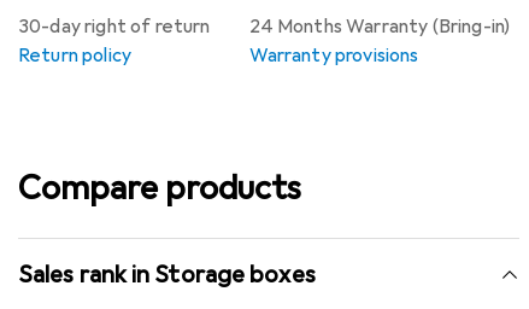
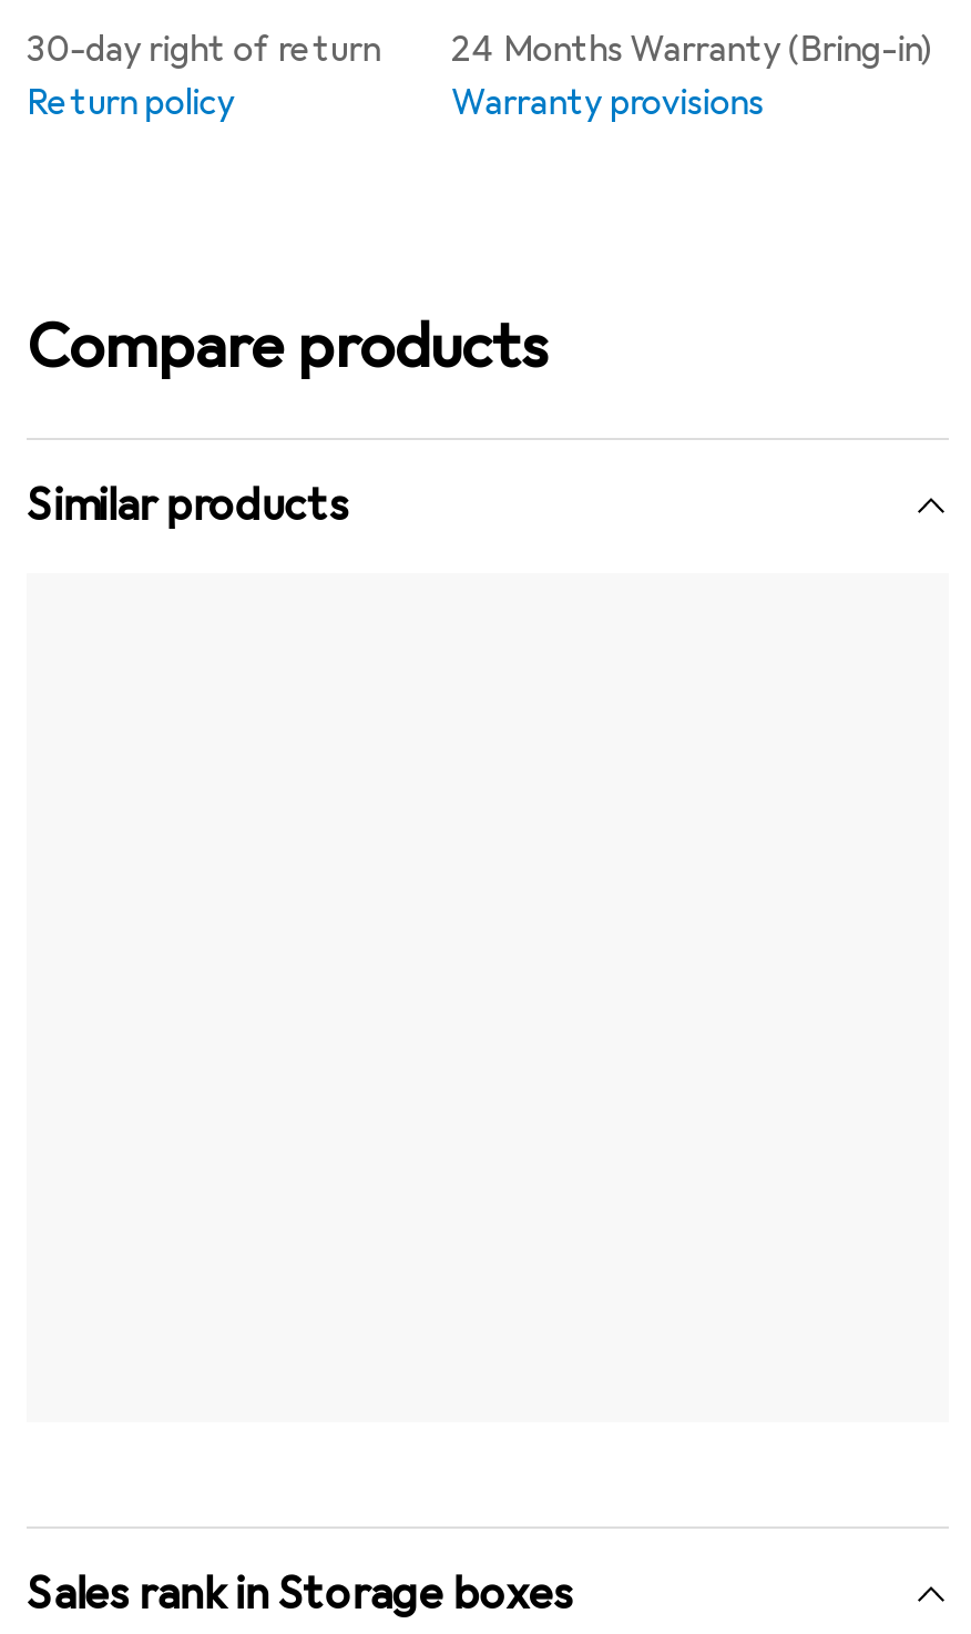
+ Similar products
